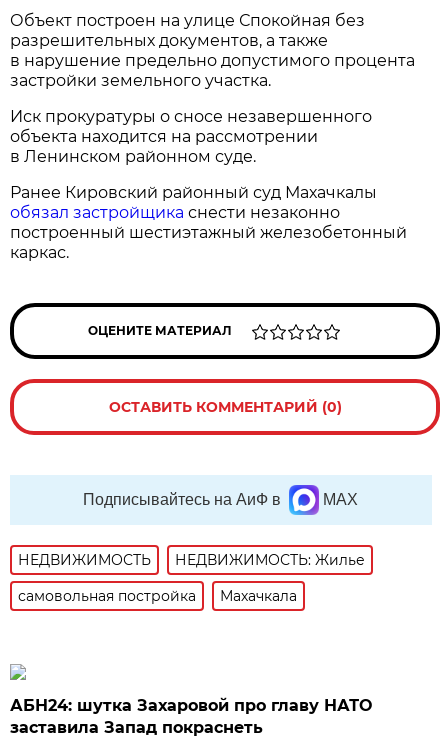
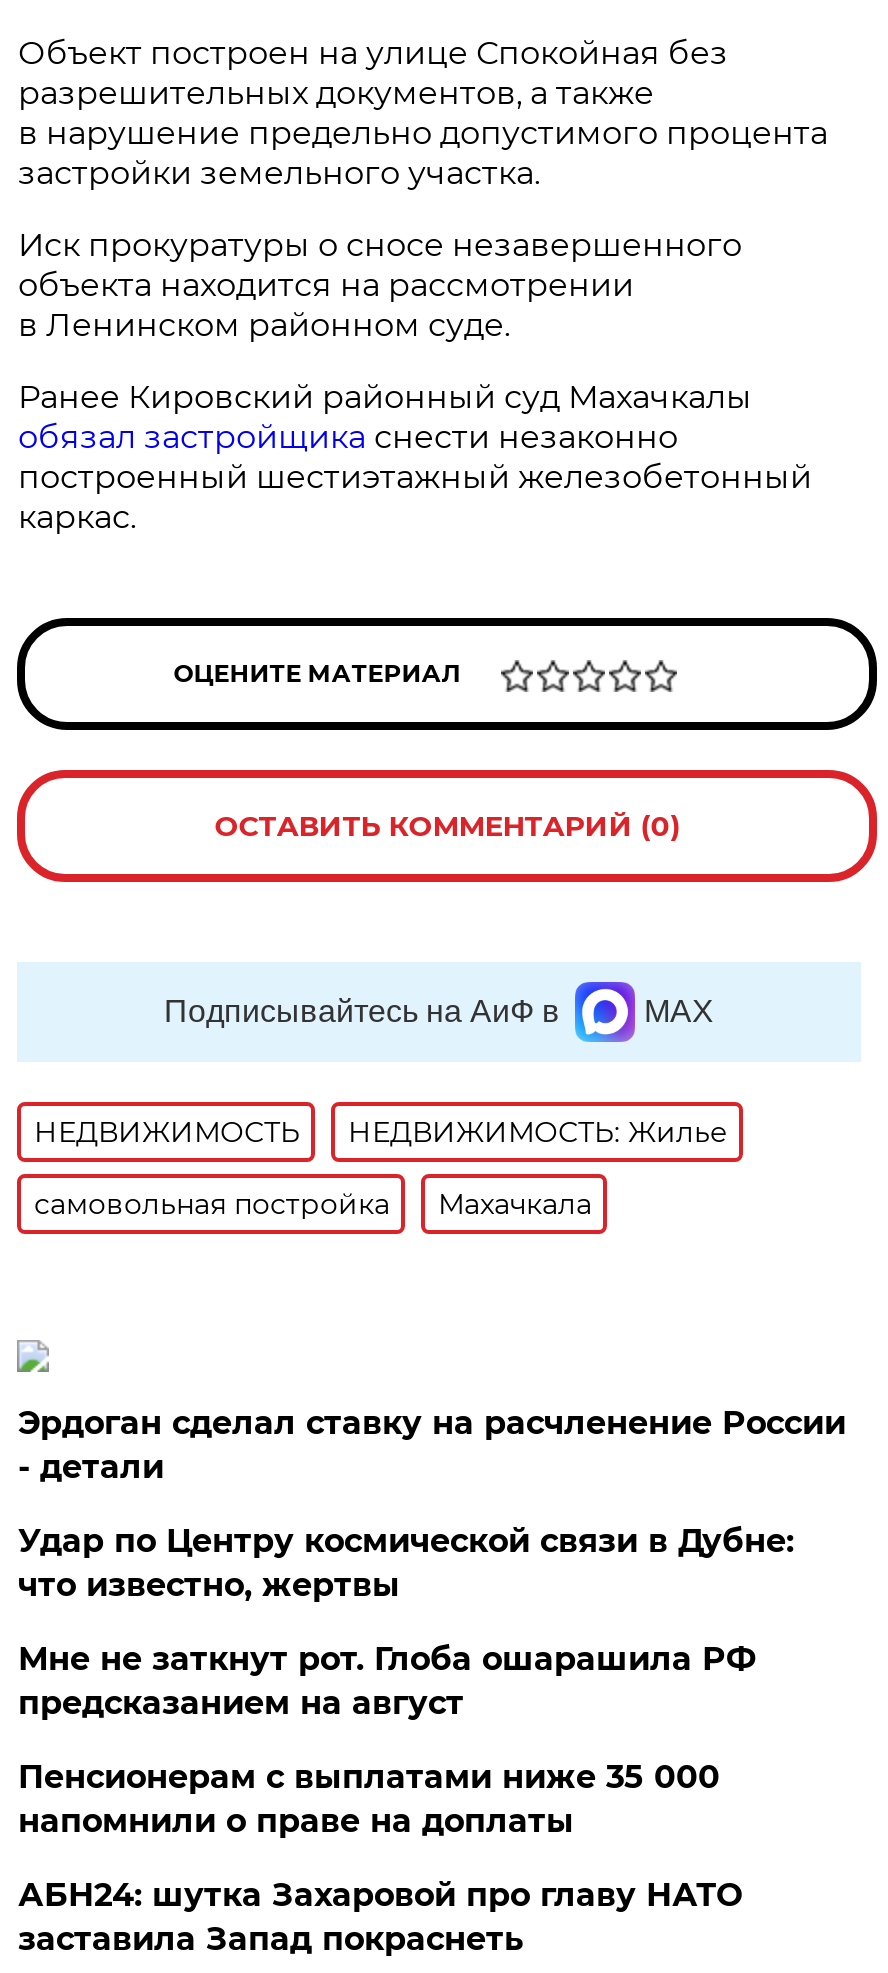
+ Эрдоган сделал ставку на расчленение России
+ - детали
+ Удар по Центру космической связи в Дубне:
+ что известно, жертвы
+ Мне не заткнут рот. Глоба ошарашила РФ
+ предсказанием на август
+ Пенсионерам с выплатами ниже 35 000
+ напомнили о праве на доплаты
